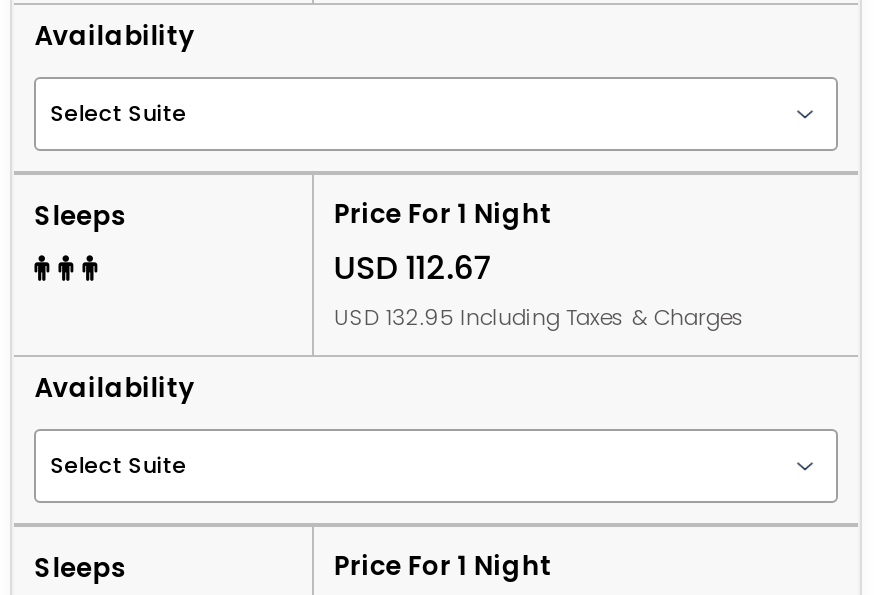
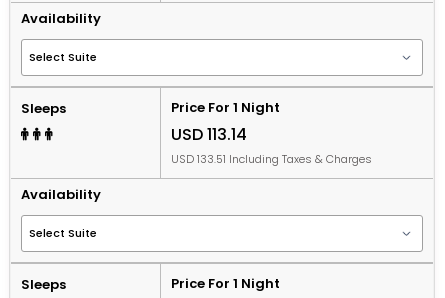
- USD 112.67
+ USD 113.14

- USD 132.95 Including Taxes & Charges
+ USD 133.51 Including Taxes & Charges
